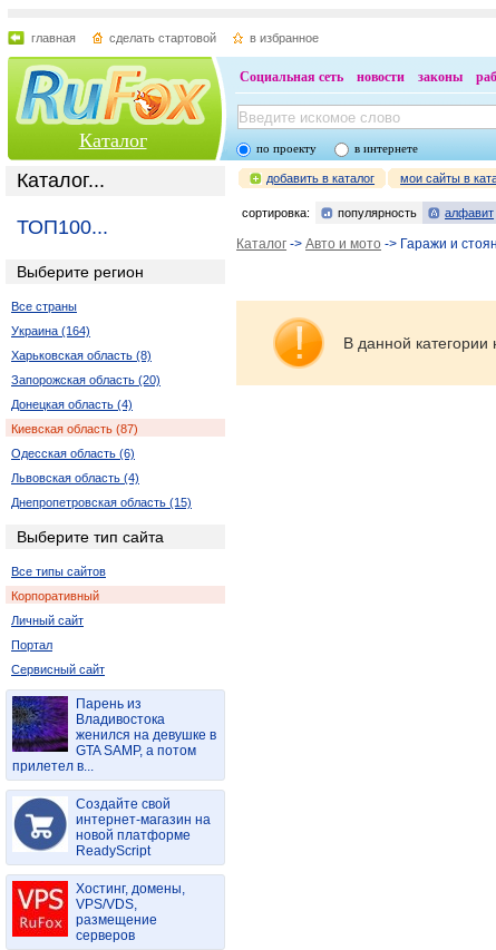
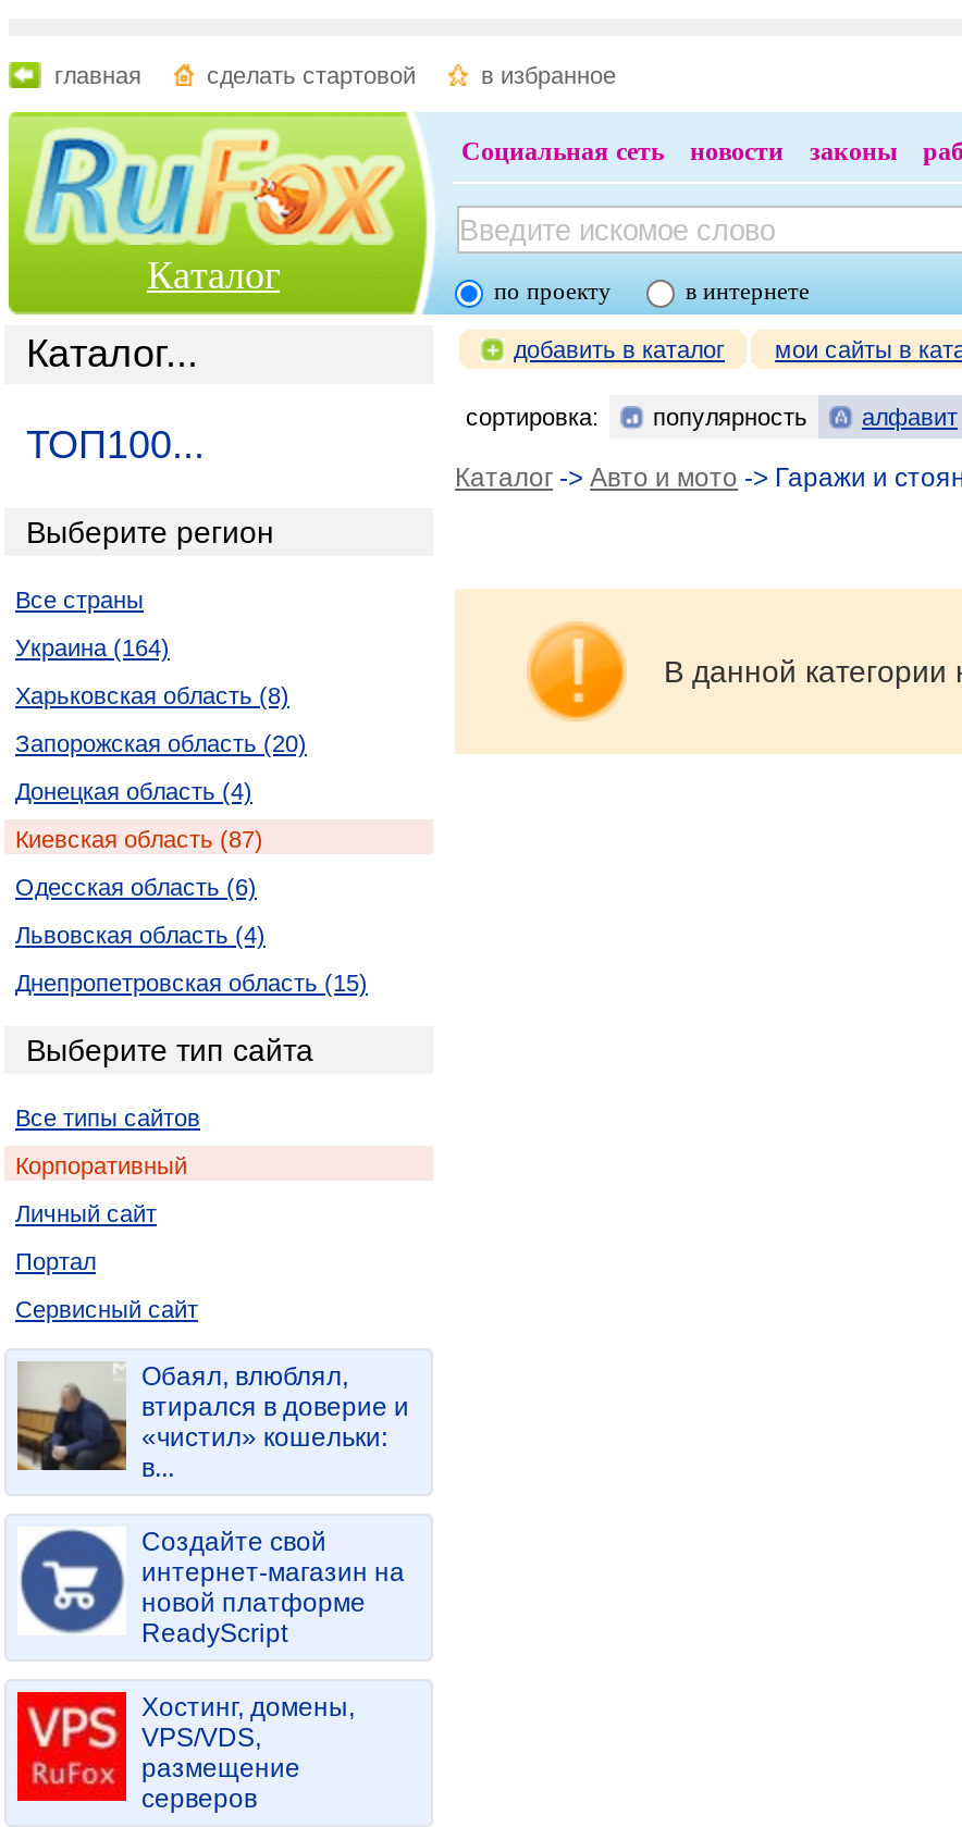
- [image]
- Парень из
- Владивостока
- женился на девушке в
- GTA SAMP, а потом
- прилетел в...
+ [image]
+ Обаял, влюблял,
+ втирался в доверие и
+ «чистил» кошельки:
+ в...
